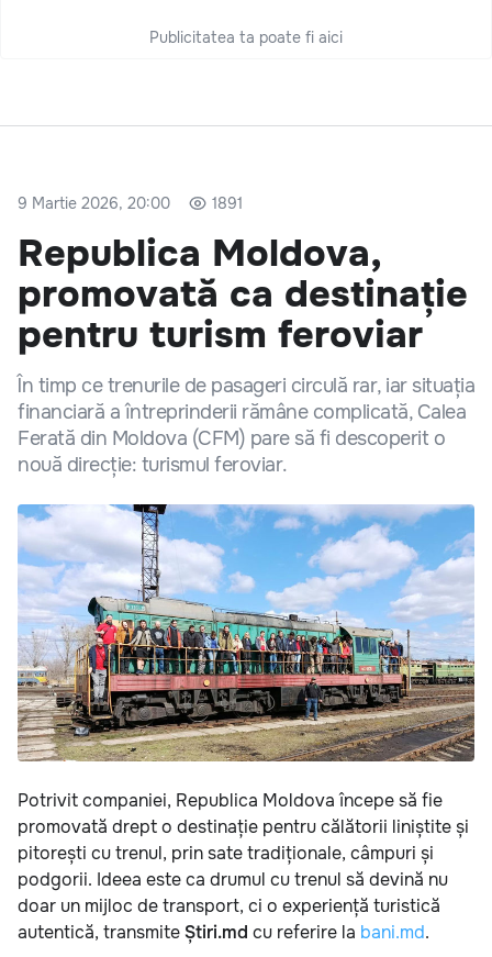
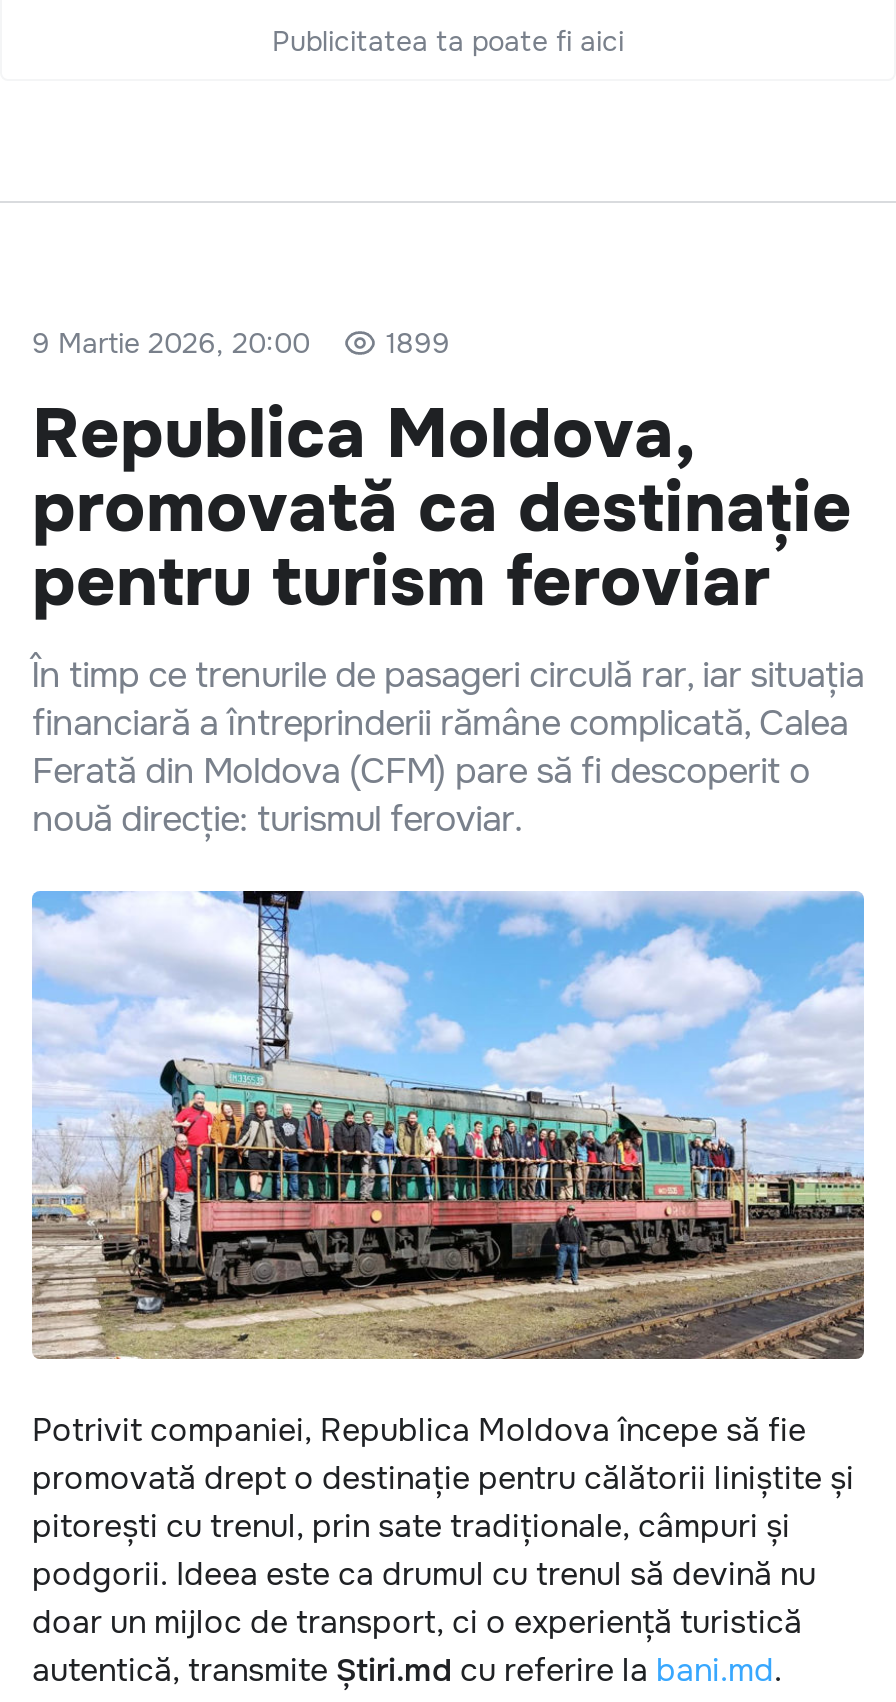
- 1891
+ 1899
